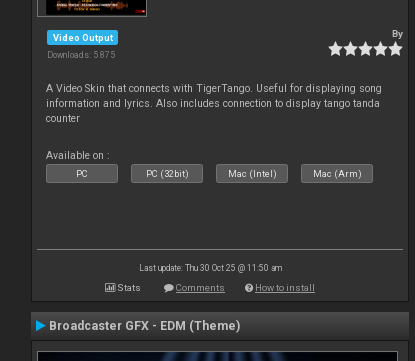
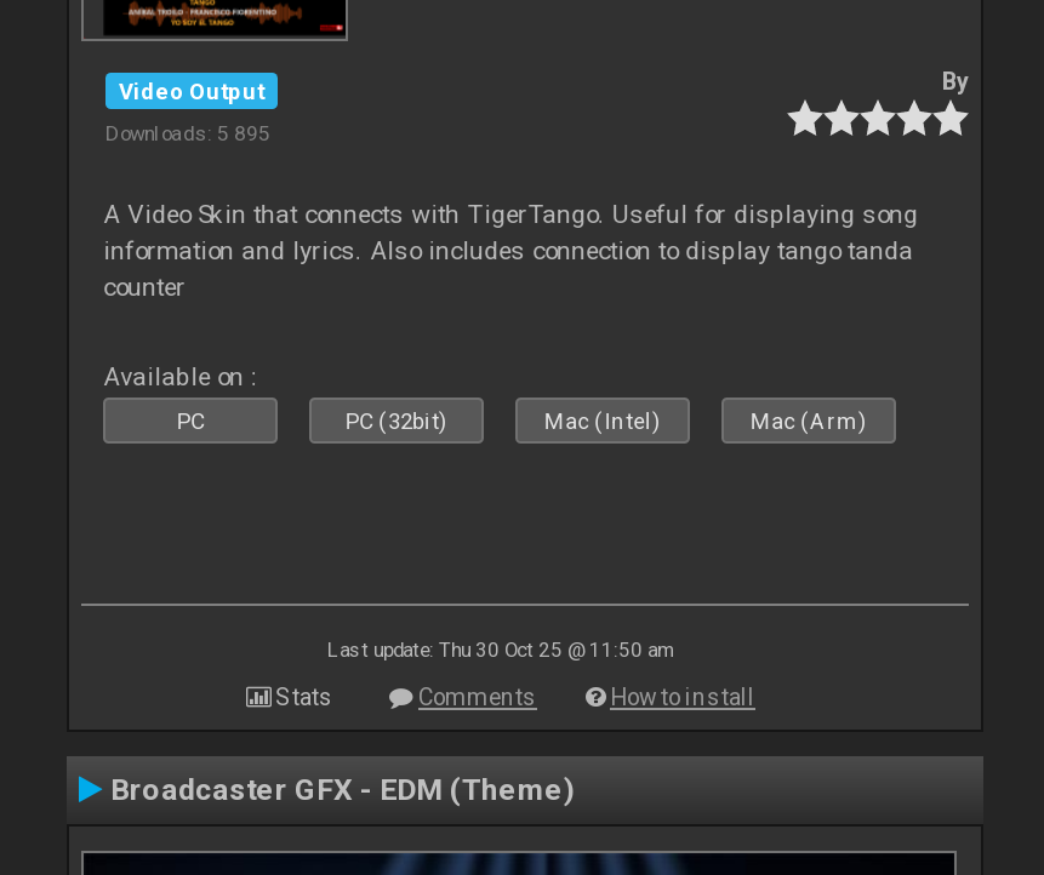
- Downloads: 5 875
+ Downloads: 5 895
